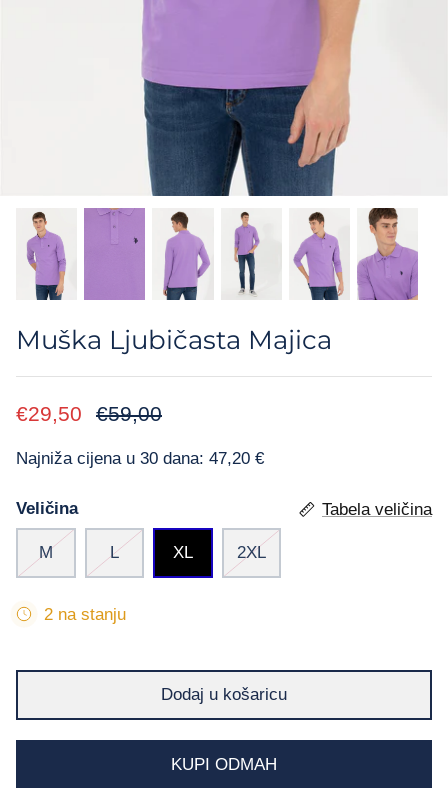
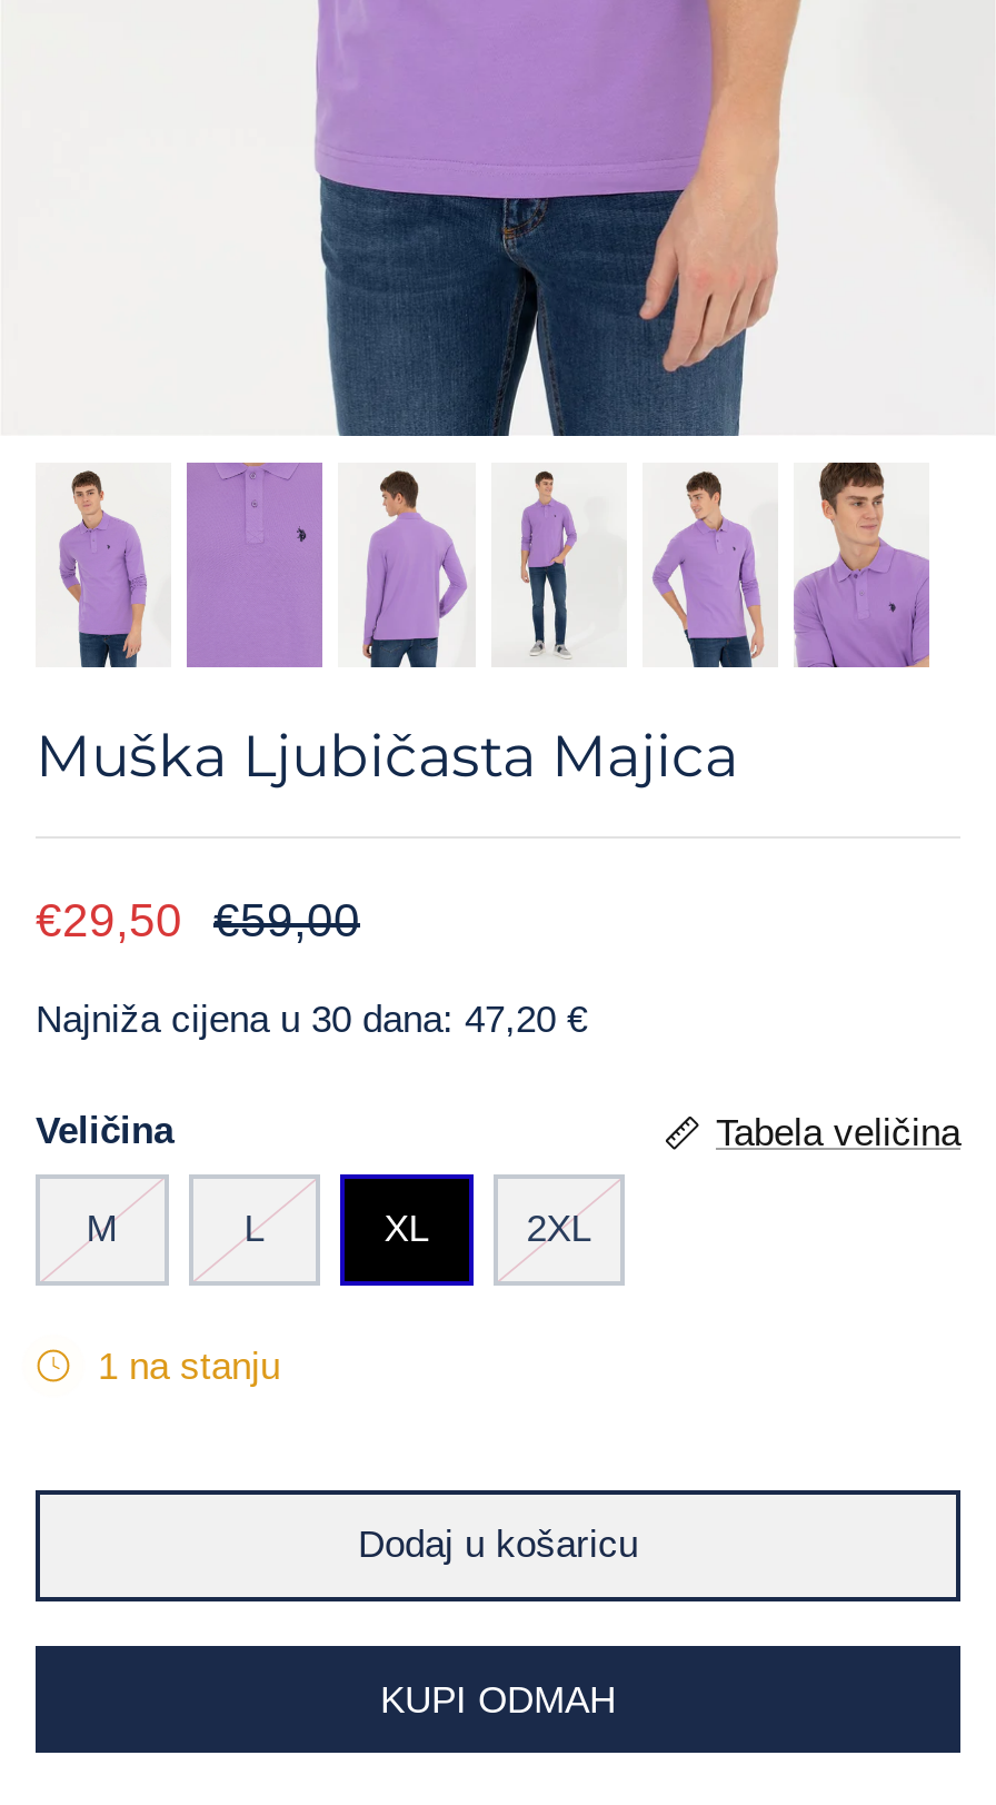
- 2 na stanju
+ 1 na stanju
